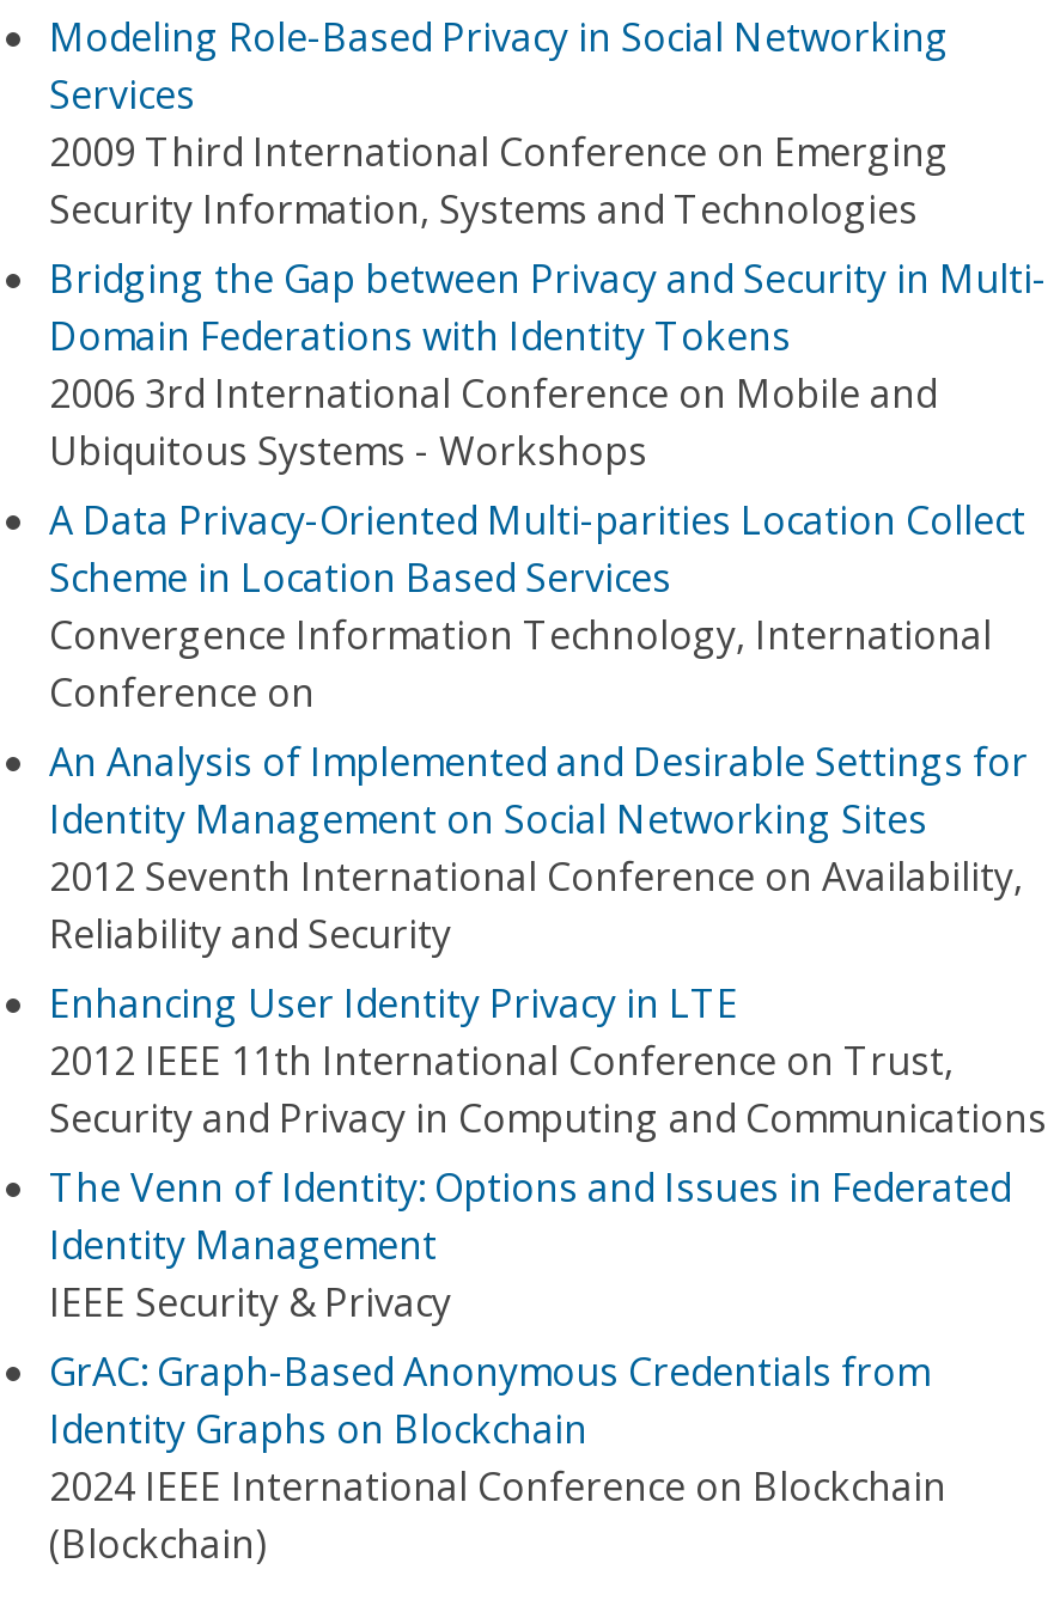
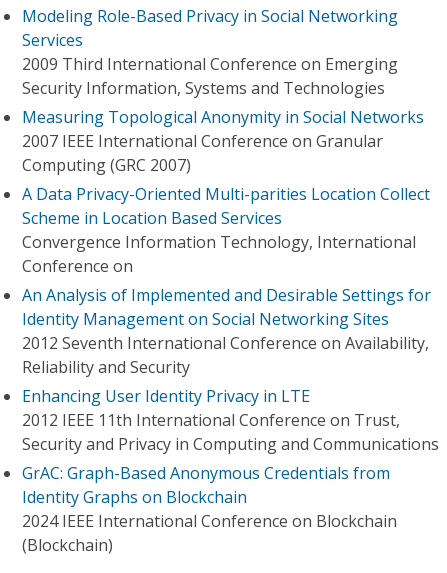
- Bridging the Gap between Privacy and Security in Multi-
- Domain Federations with Identity Tokens
- 2006 3rd International Conference on Mobile and
- Ubiquitous Systems - Workshops
+ Measuring Topological Anonymity in Social Networks
+ 2007 IEEE International Conference on Granular
+ Computing (GRC 2007)

- The Venn of Identity: Options and Issues in Federated
- Identity Management
- IEEE Security & Privacy
